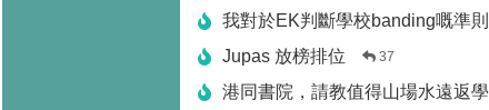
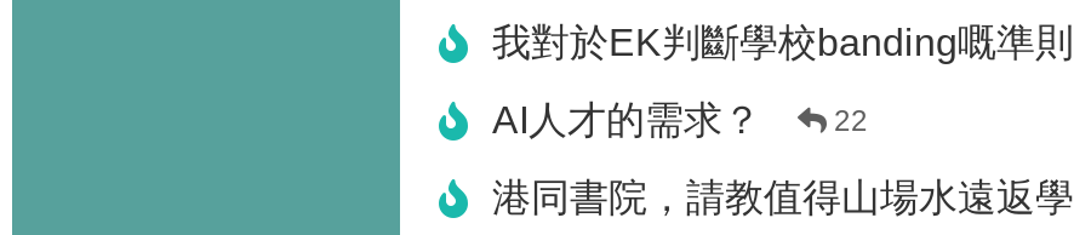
- Jupas 放榜排位
- 37
+ AI人才的需求？
+ 22
